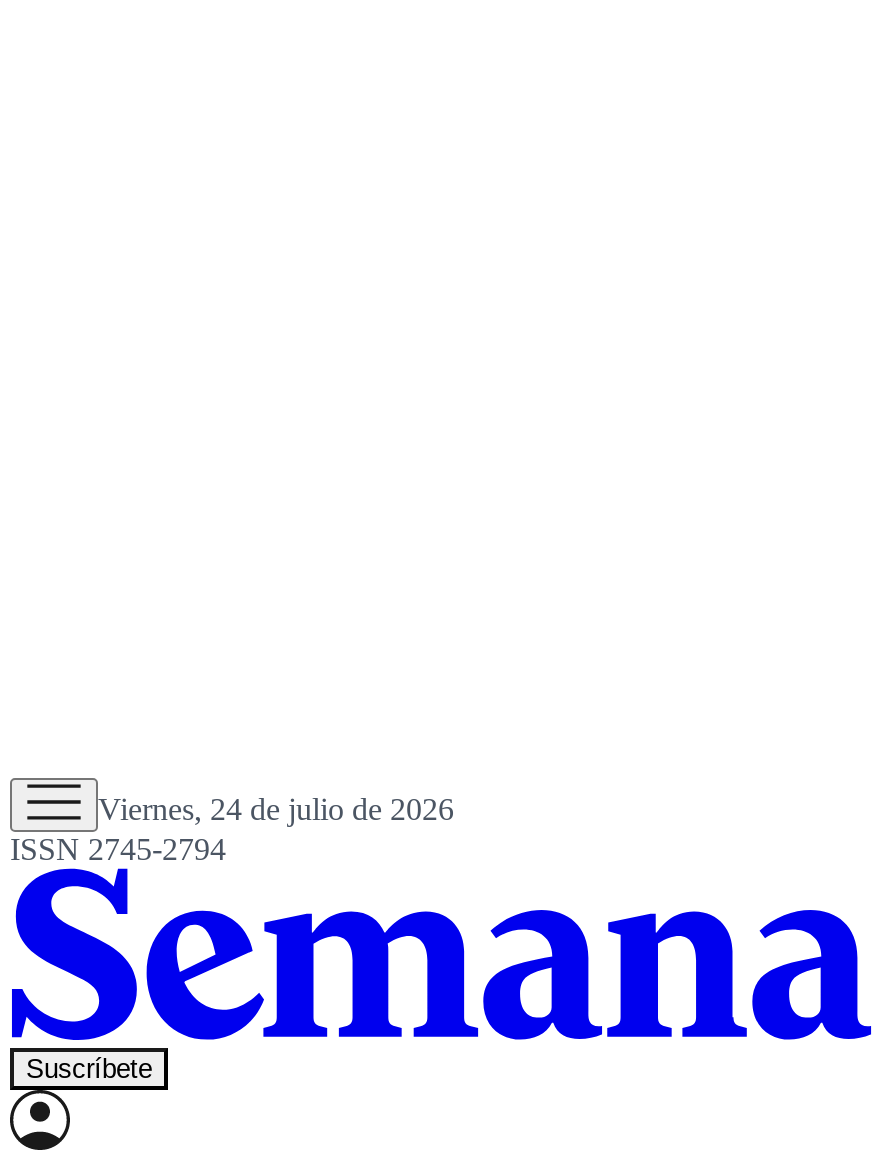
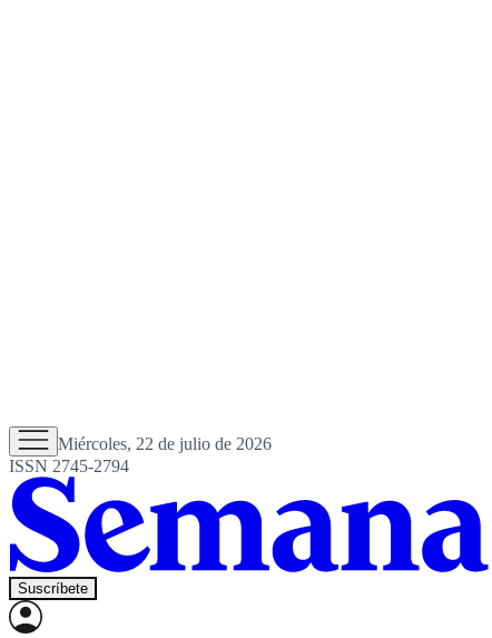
- Viernes, 24 de julio de 2026
+ Miércoles, 22 de julio de 2026
